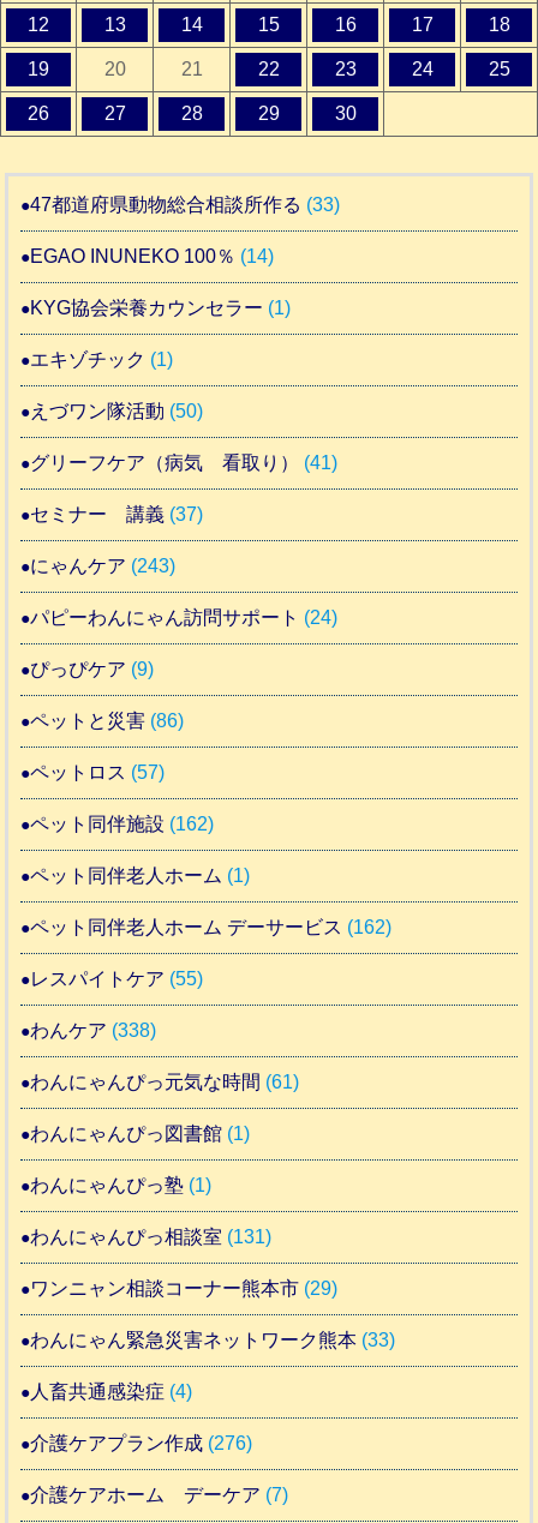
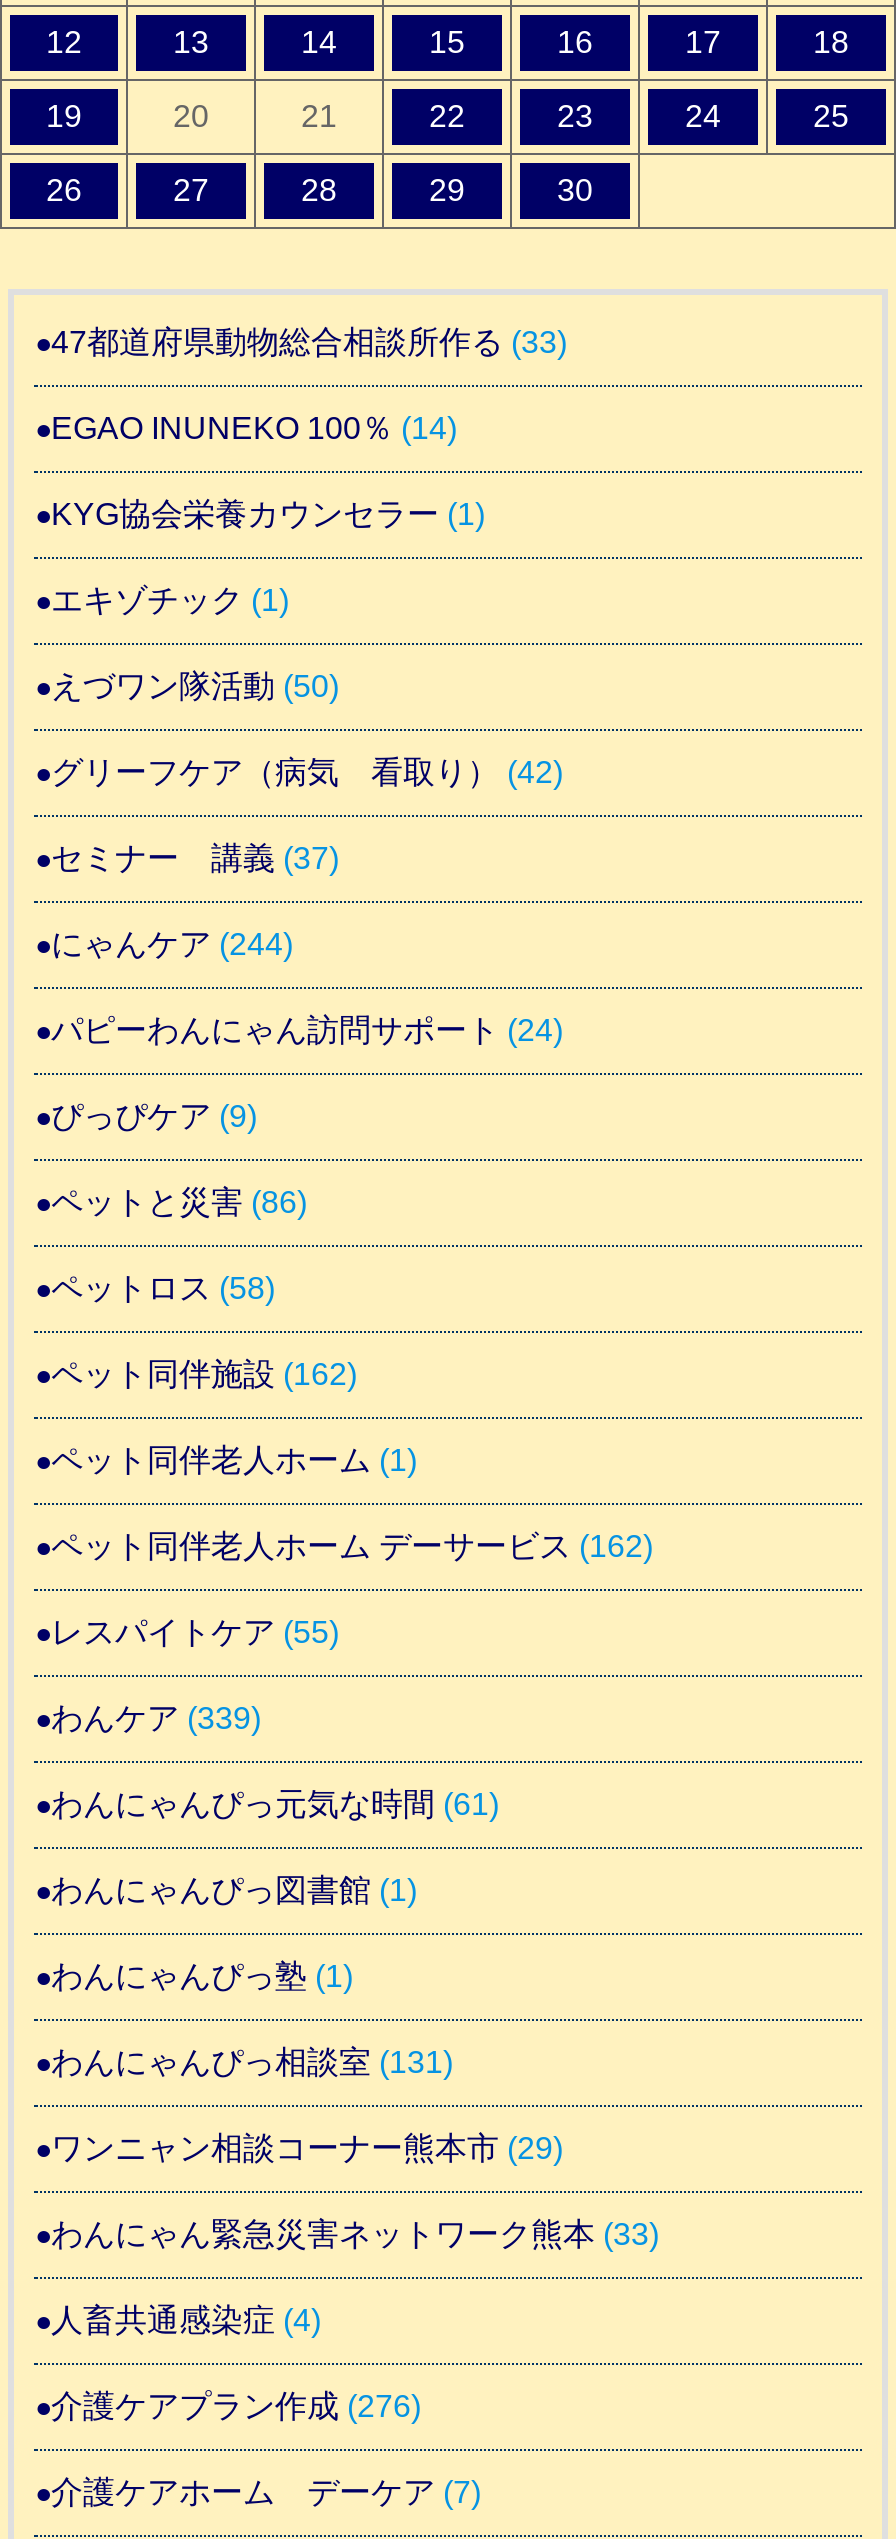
- グリーフケア（病気 看取り）(41)
+ グリーフケア（病気 看取り）(42)

- にゃんケア(243)
+ にゃんケア(244)

- ペットロス(57)
+ ペットロス(58)

- わんケア(338)
+ わんケア(339)
